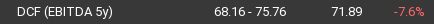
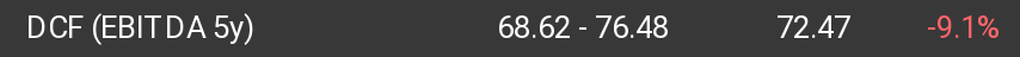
- 68.16 - 75.76
+ 68.62 - 76.48

- 71.89
+ 72.47

- -7.6%
+ -9.1%
